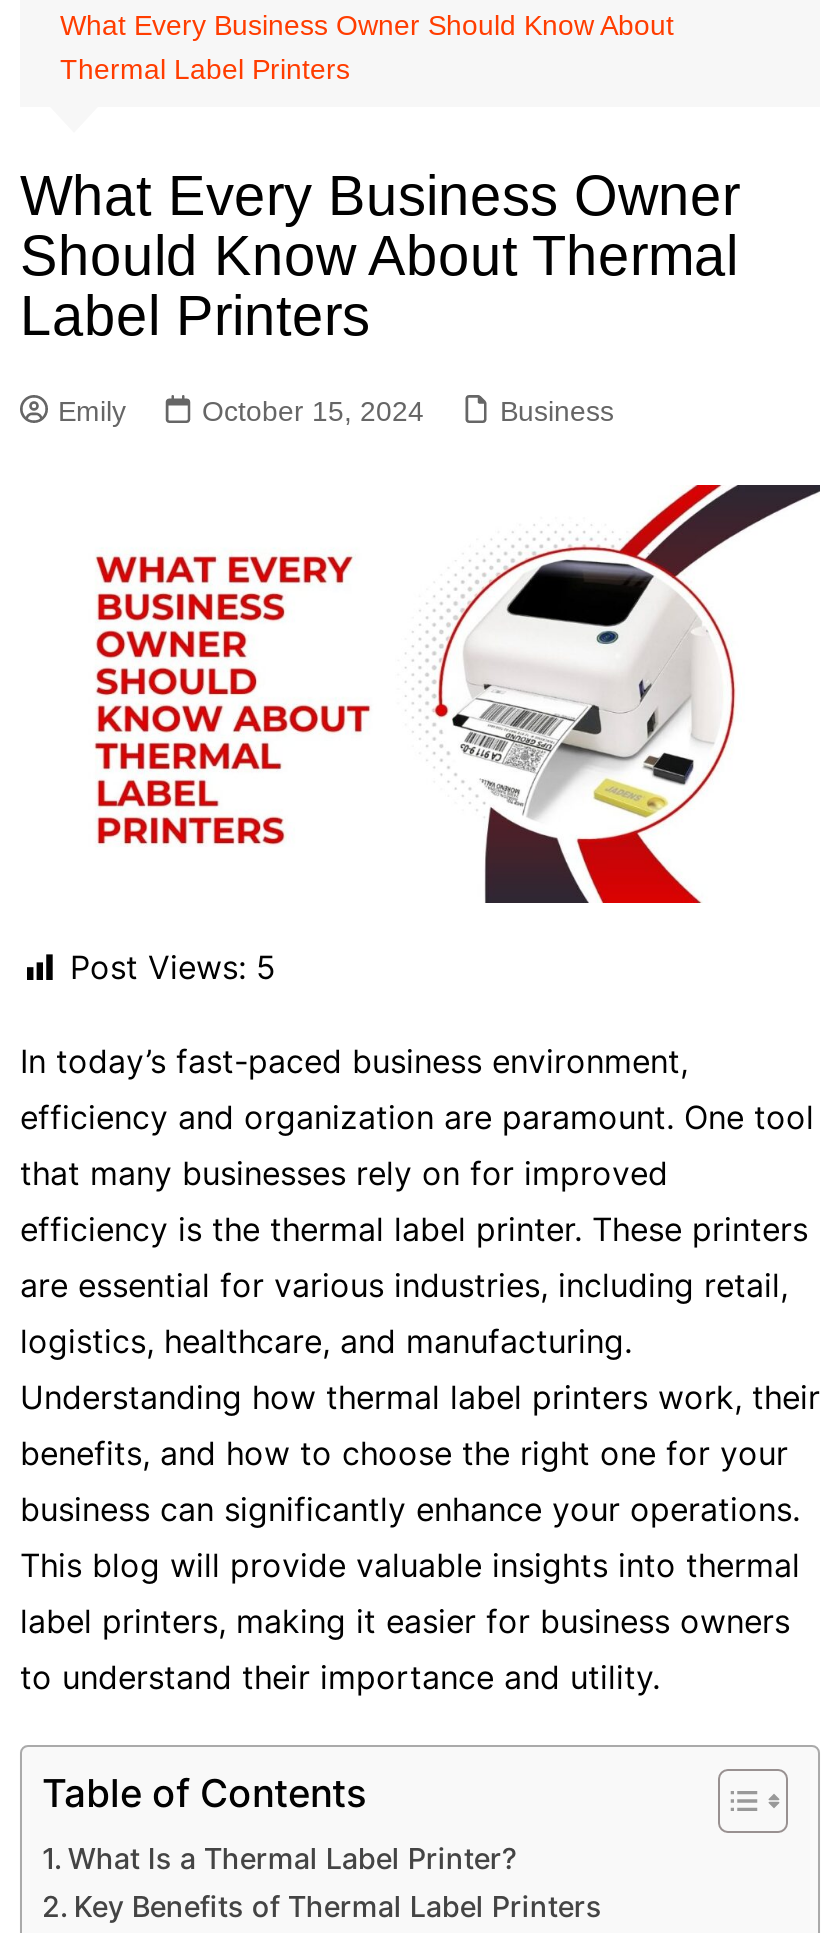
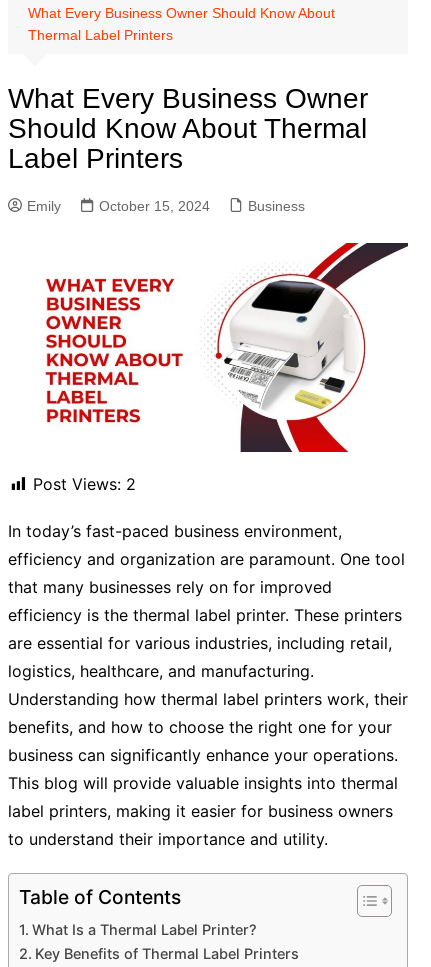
- Post Views: 5
+ Post Views: 2
